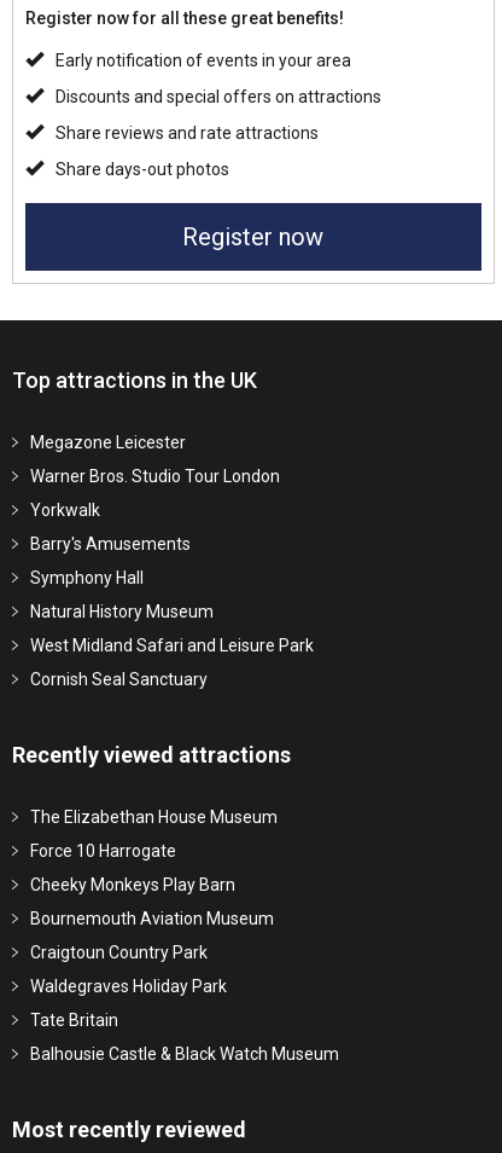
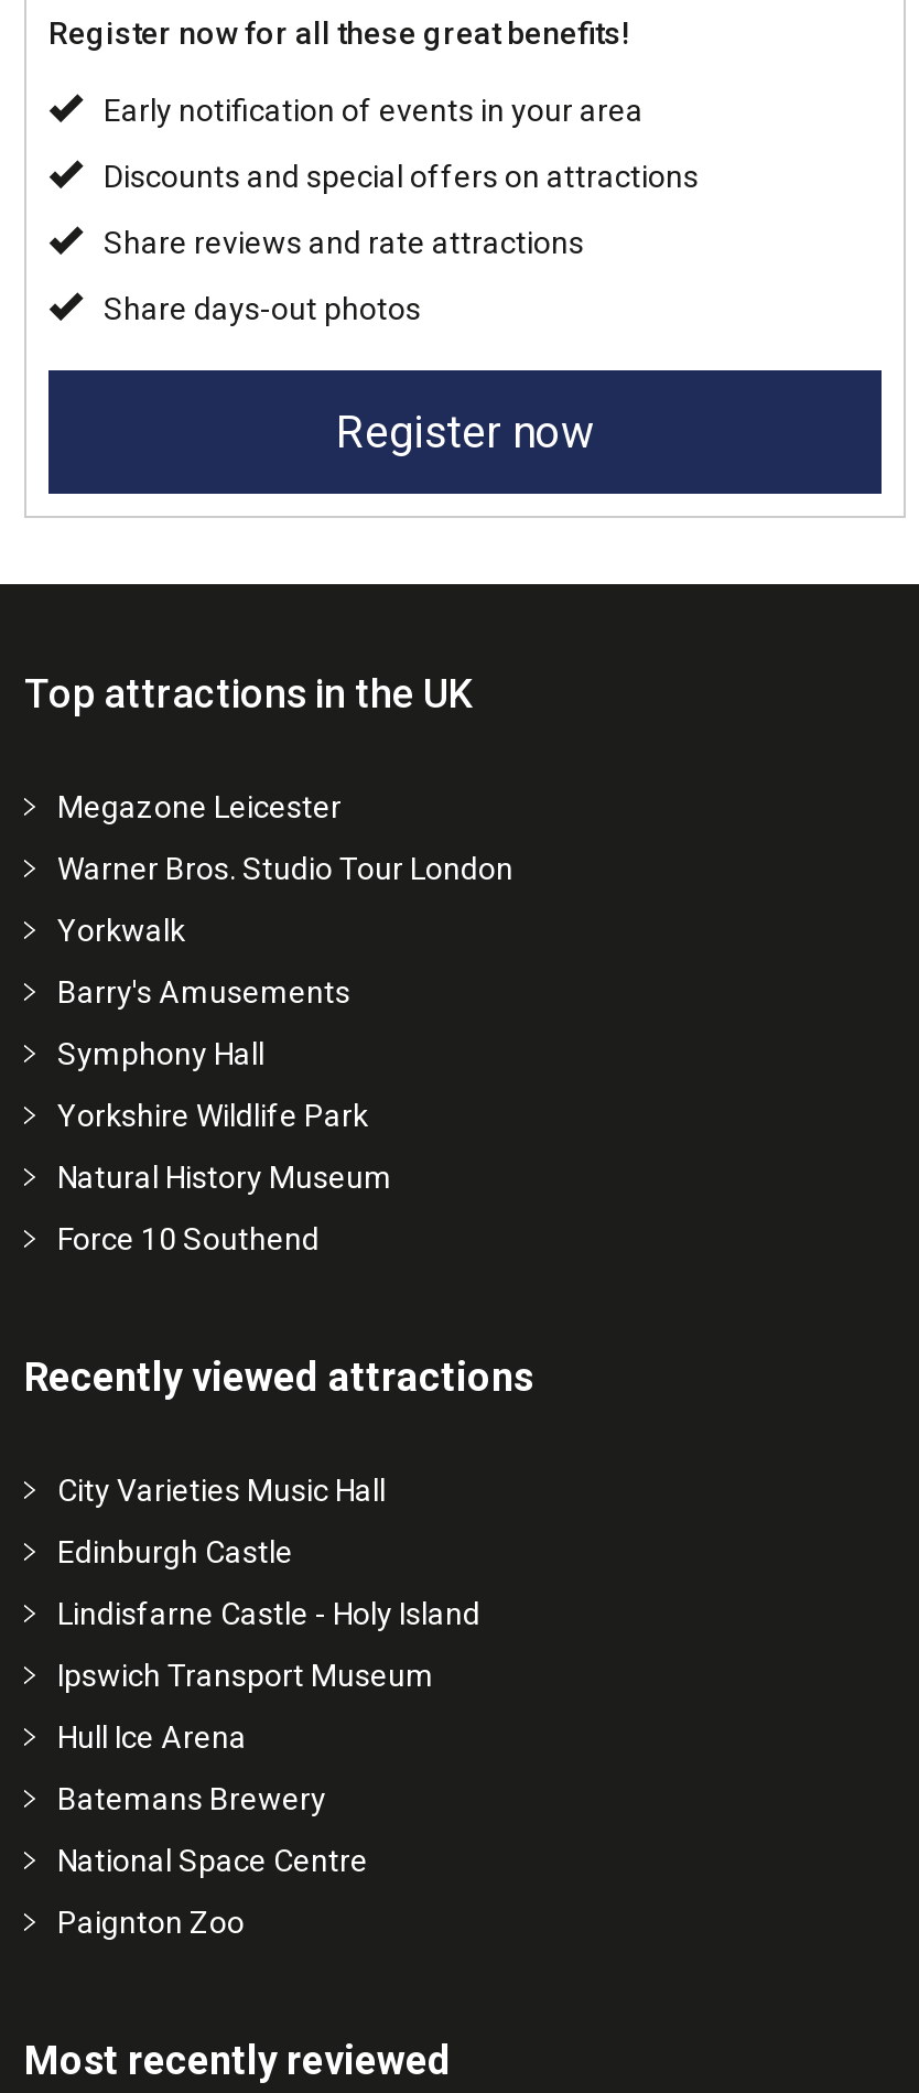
+ Yorkshire Wildlife Park

moved down: Natural History Museum

- West Midland Safari and Leisure Park
- Cornish Seal Sanctuary
+ Force 10 Southend

- The Elizabethan House Museum
+ City Varieties Music Hall

- Force 10 Harrogate
+ Edinburgh Castle

- Cheeky Monkeys Play Barn
+ Lindisfarne Castle - Holy Island

- Bournemouth Aviation Museum
+ Ipswich Transport Museum

- Craigtoun Country Park
+ Hull Ice Arena

- Waldegraves Holiday Park
+ Batemans Brewery

- Tate Britain
+ National Space Centre

- Balhousie Castle & Black Watch Museum
+ Paignton Zoo
